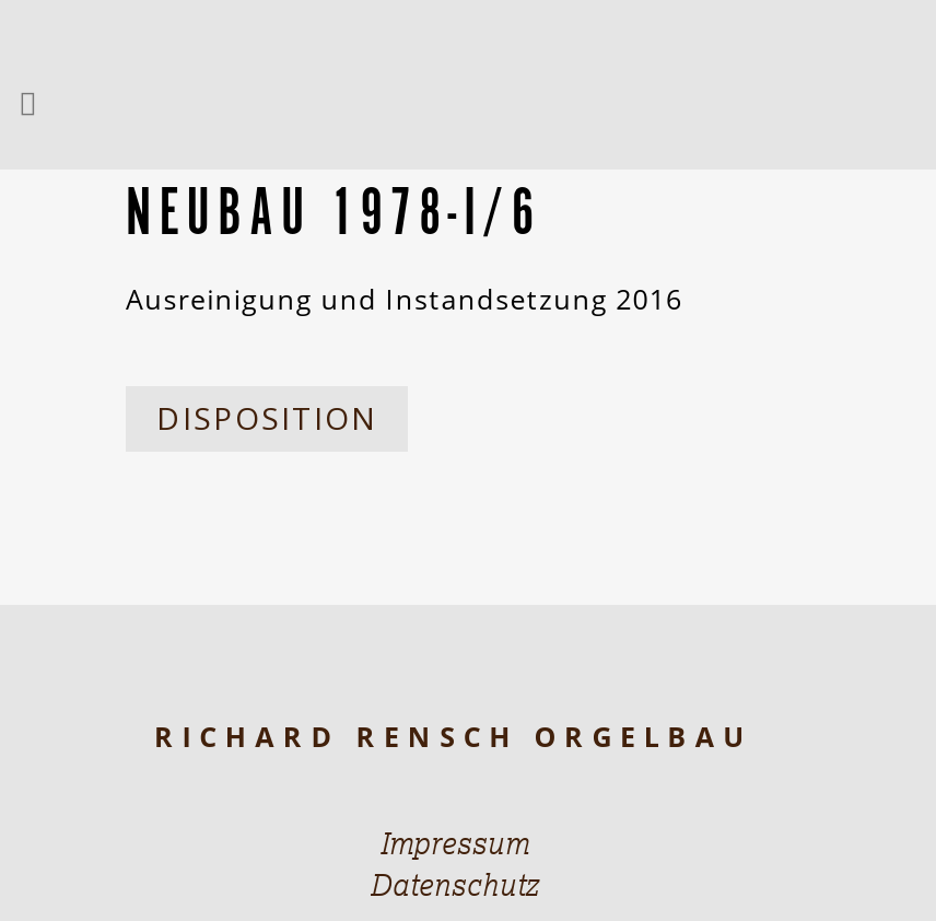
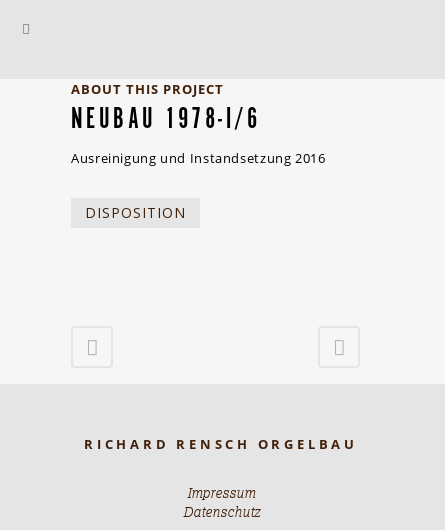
+ ABOUT THIS PROJECT
